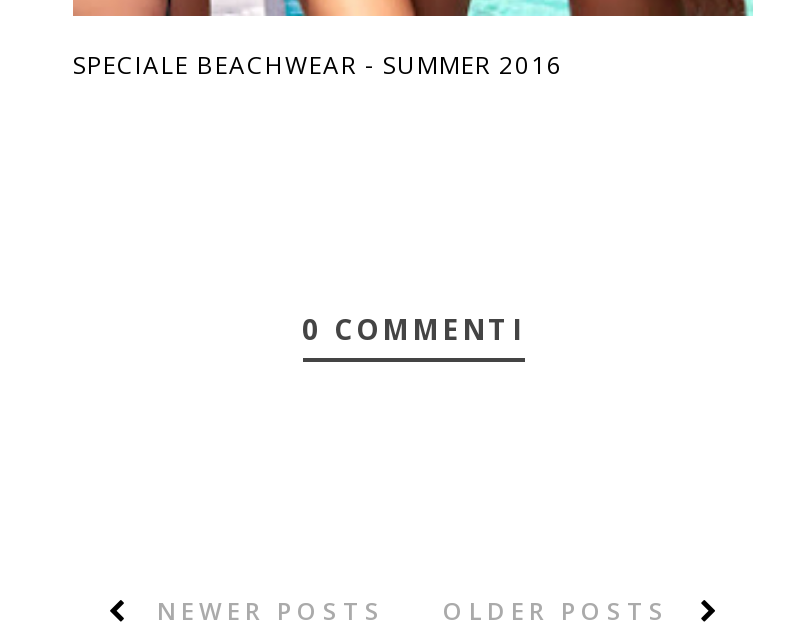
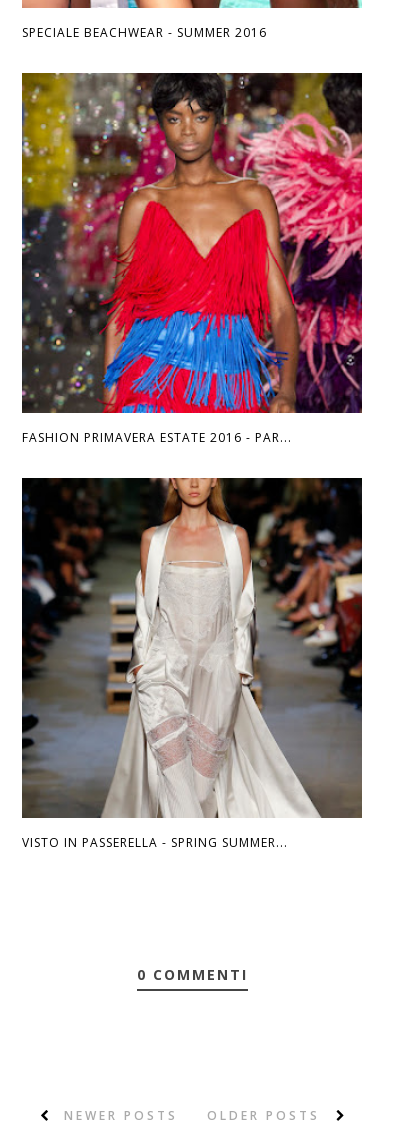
+ [image]
+ FASHION PRIMAVERA ESTATE 2016 - PAR...

+ [image]
+ VISTO IN PASSERELLA - SPRING SUMMER...
